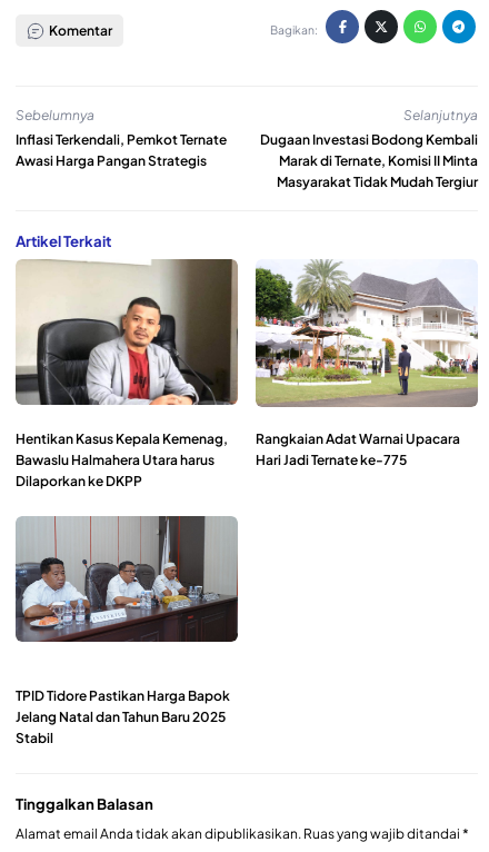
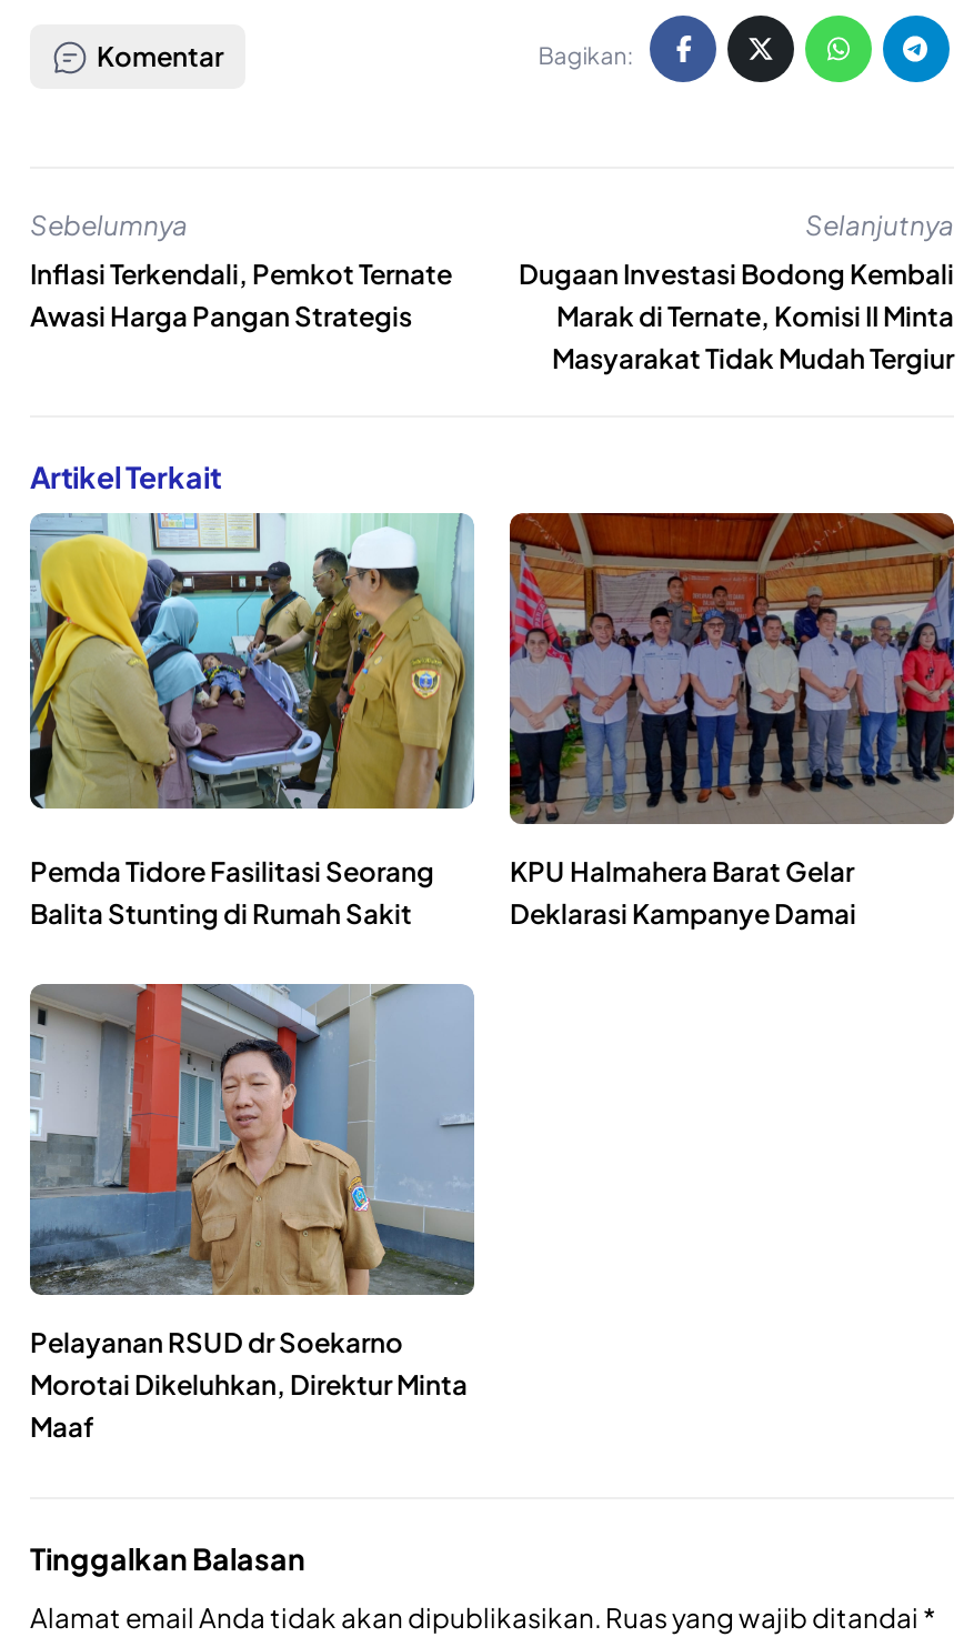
- [image]
- Hentikan Kasus Kepala Kemenag,
- Bawaslu Halmahera Utara harus
- Dilaporkan ke DKPP
+ [image]
+ Pemda Tidore Fasilitasi Seorang
+ Balita Stunting di Rumah Sakit

- [image]
- Rangkaian Adat Warnai Upacara
- Hari Jadi Ternate ke-775
+ [image]
+ KPU Halmahera Barat Gelar
+ Deklarasi Kampanye Damai

- [image]
- TPID Tidore Pastikan Harga Bapok
- Jelang Natal dan Tahun Baru 2025
- Stabil
+ [image]
+ Pelayanan RSUD dr Soekarno
+ Morotai Dikeluhkan, Direktur Minta
+ Maaf
